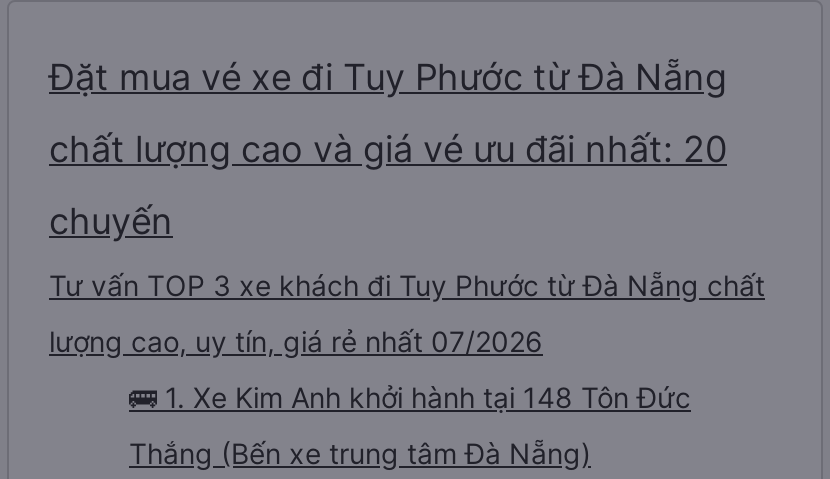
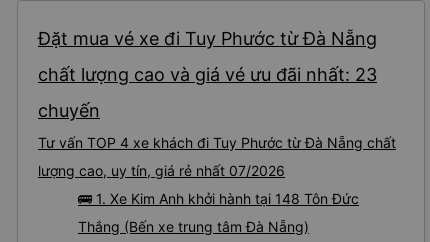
- chất lượng cao và giá vé ưu đãi nhất: 20
+ chất lượng cao và giá vé ưu đãi nhất: 23

- Tư vấn TOP 3 xe khách đi Tuy Phước từ Đà Nẵng chất
+ Tư vấn TOP 4 xe khách đi Tuy Phước từ Đà Nẵng chất
